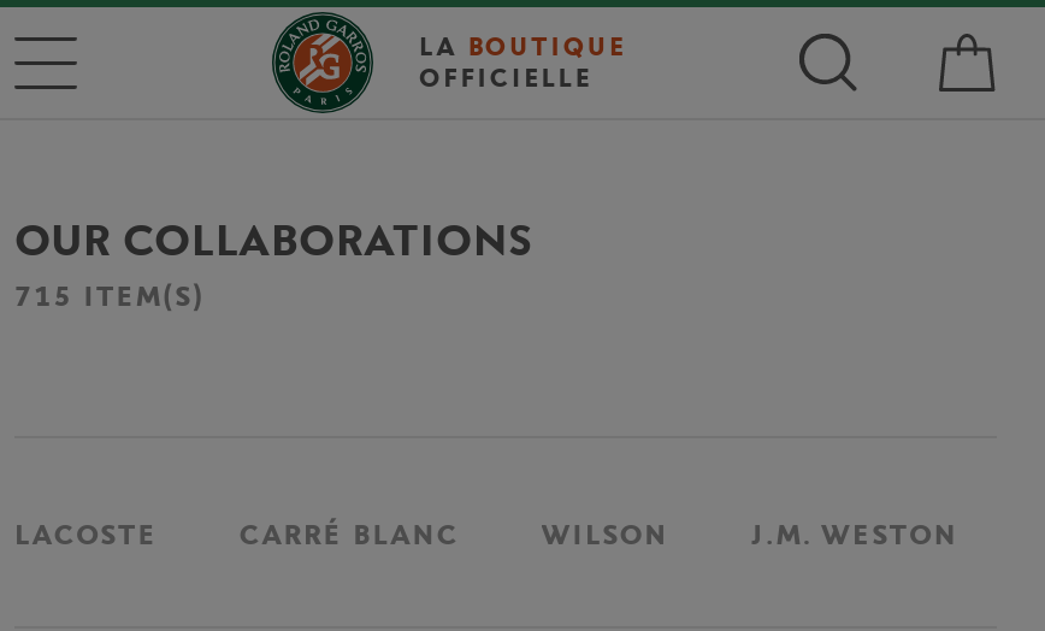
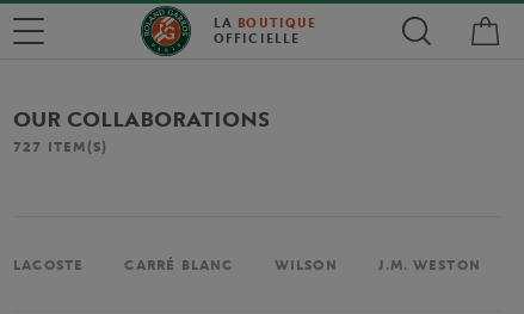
- 715 ITEM(S)
+ 727 ITEM(S)
